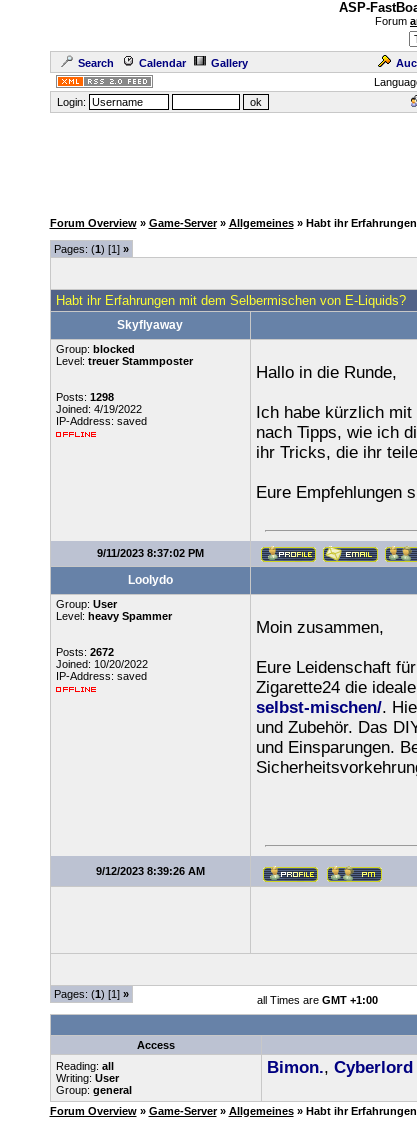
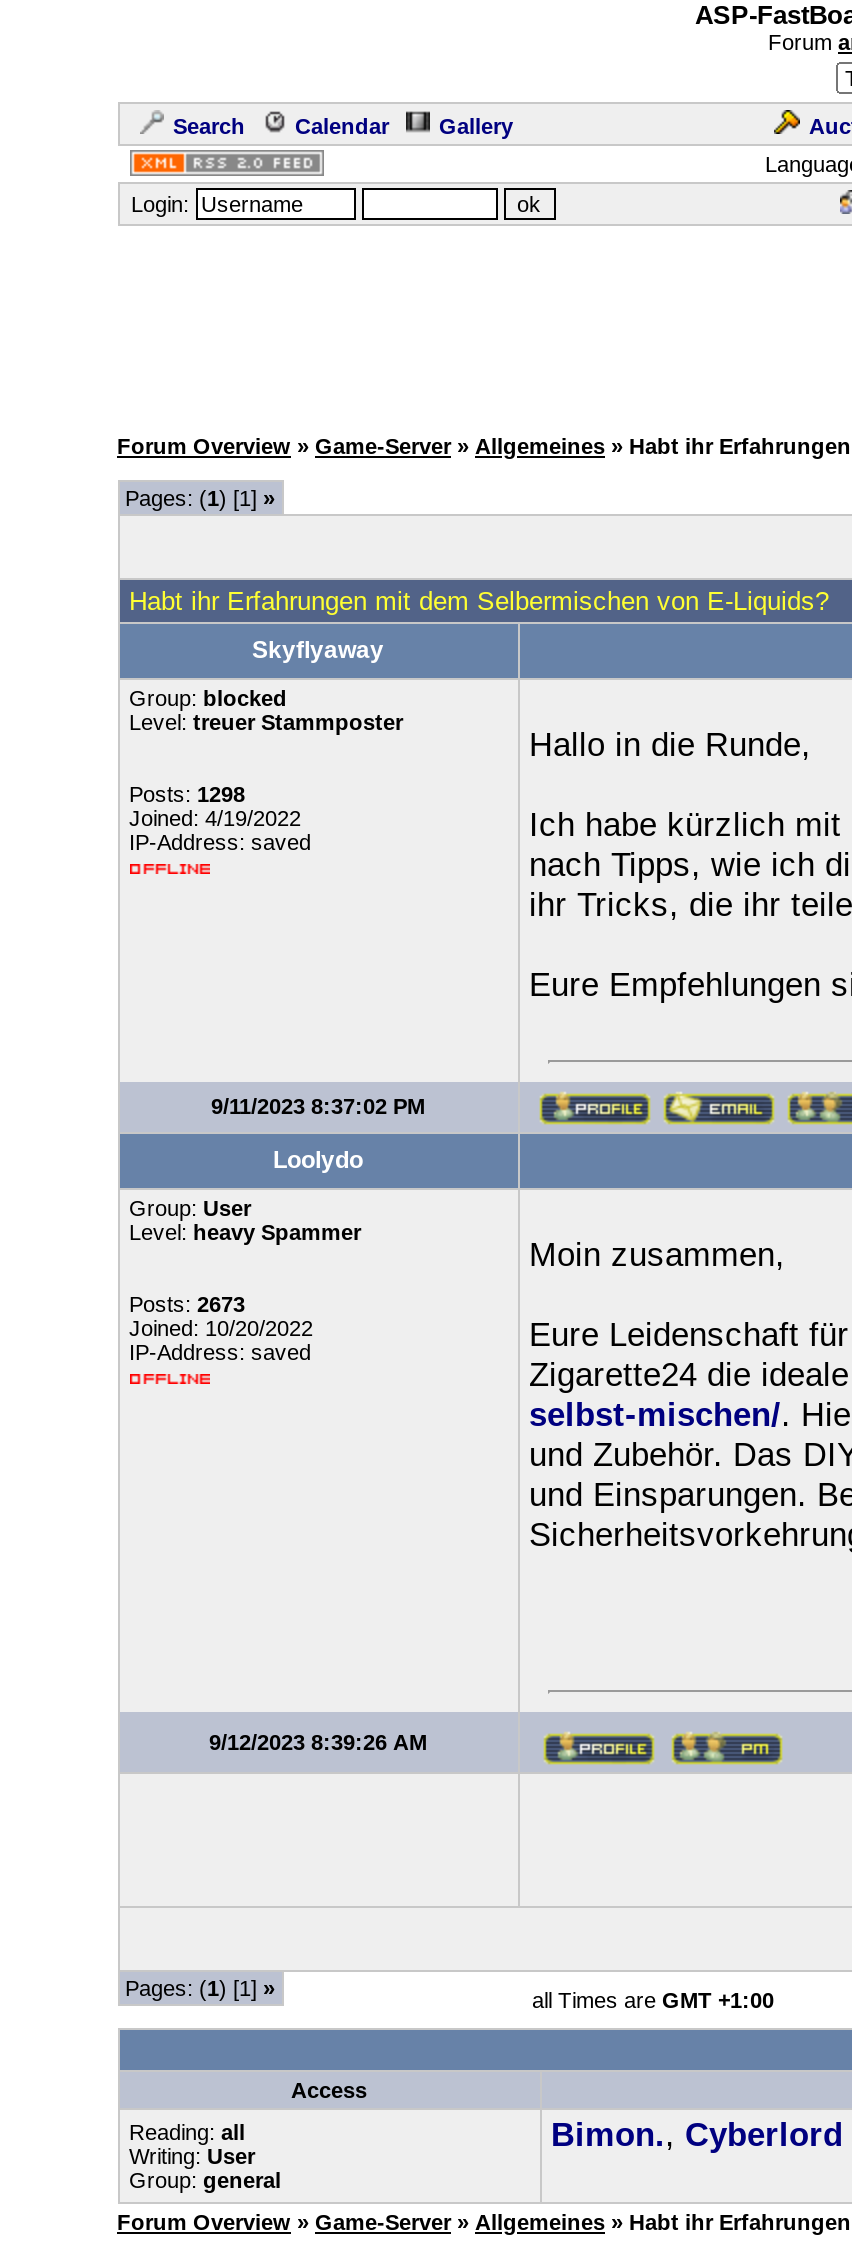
- Posts: 2672
+ Posts: 2673
